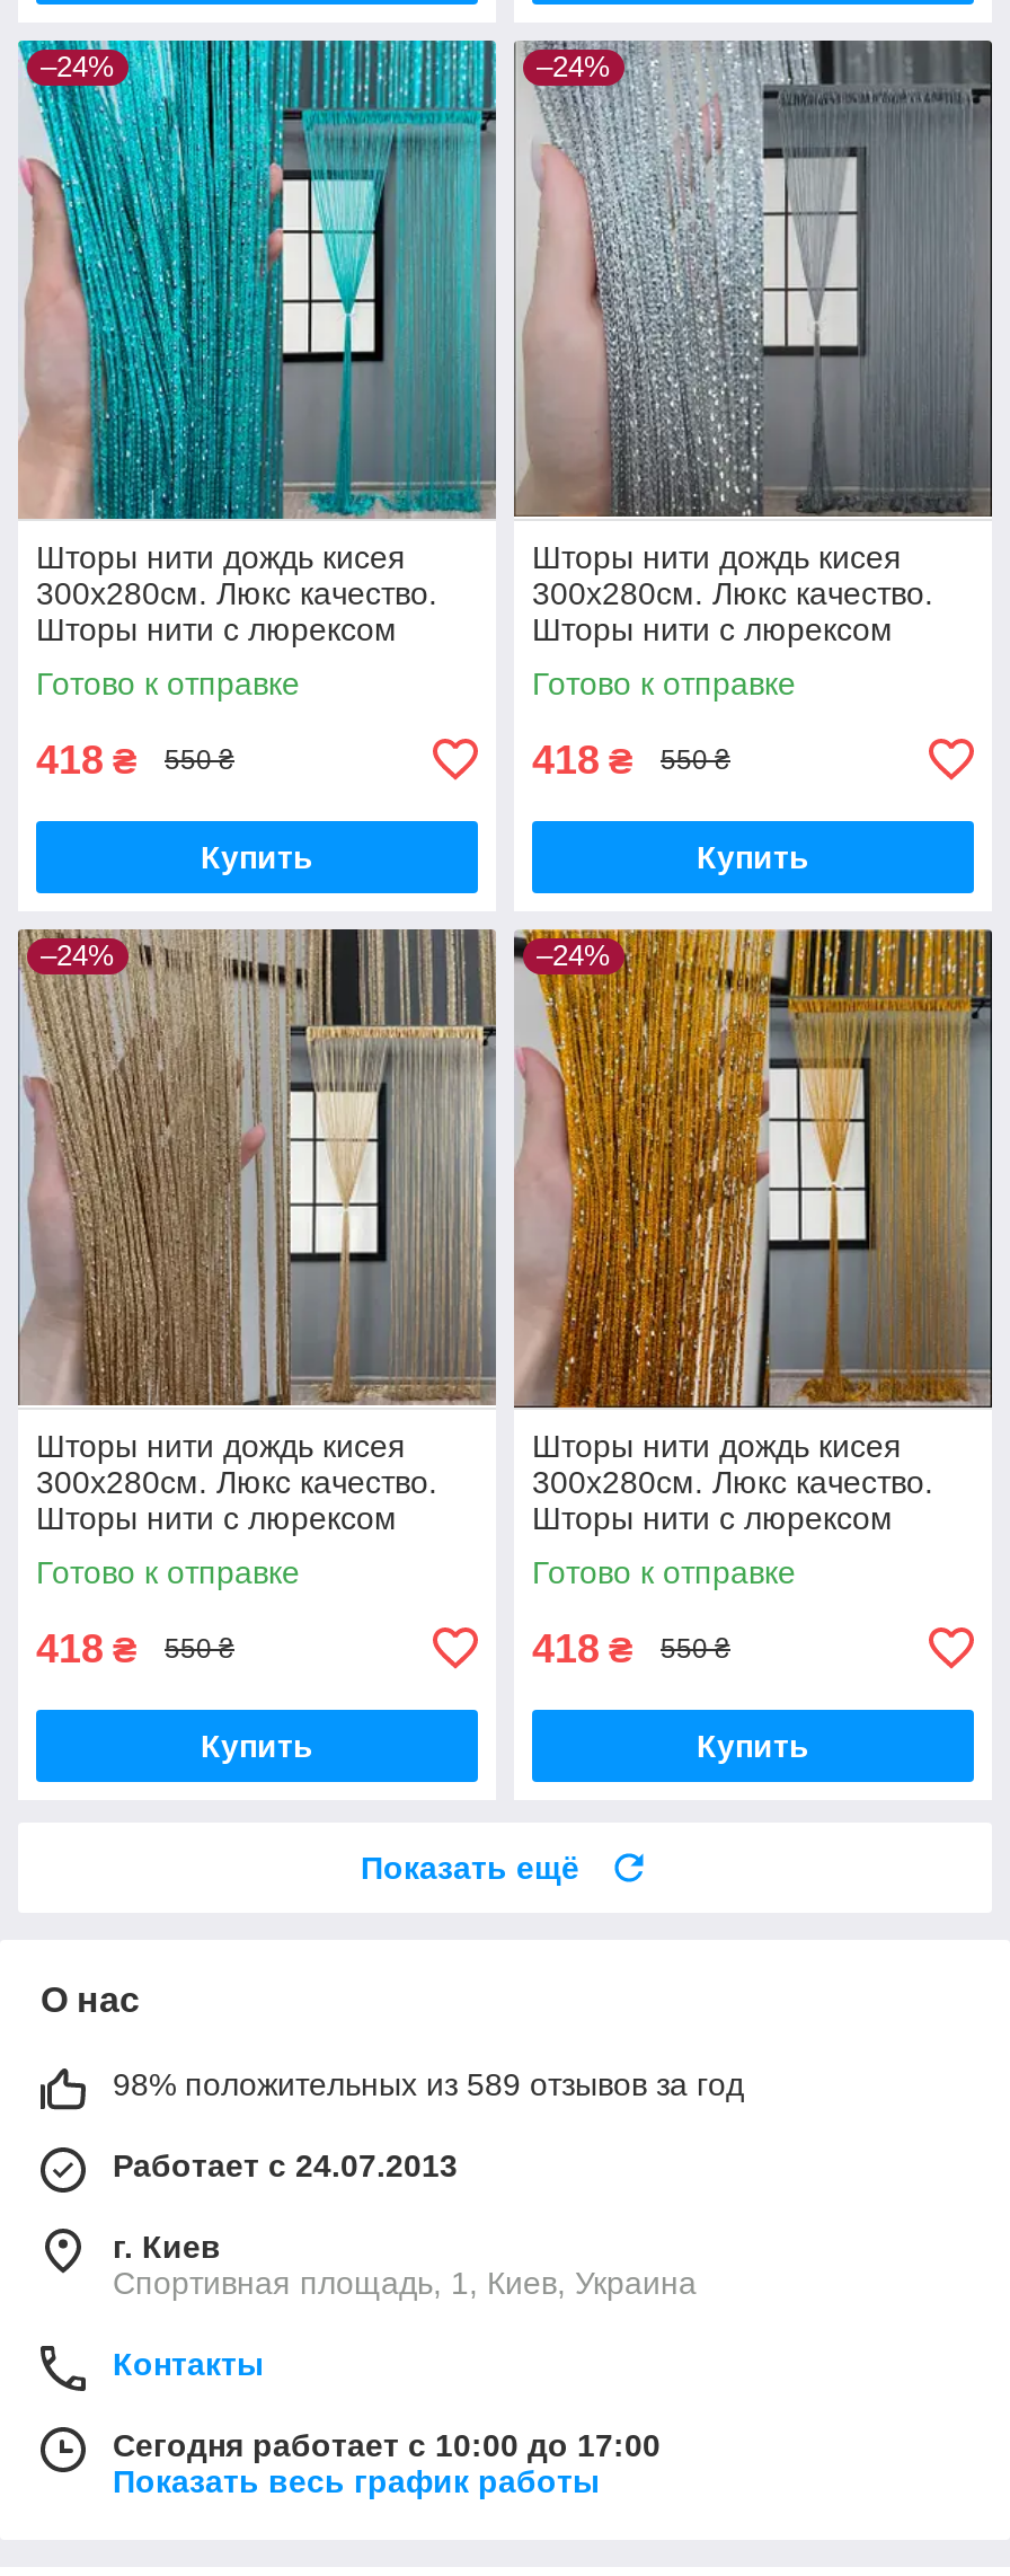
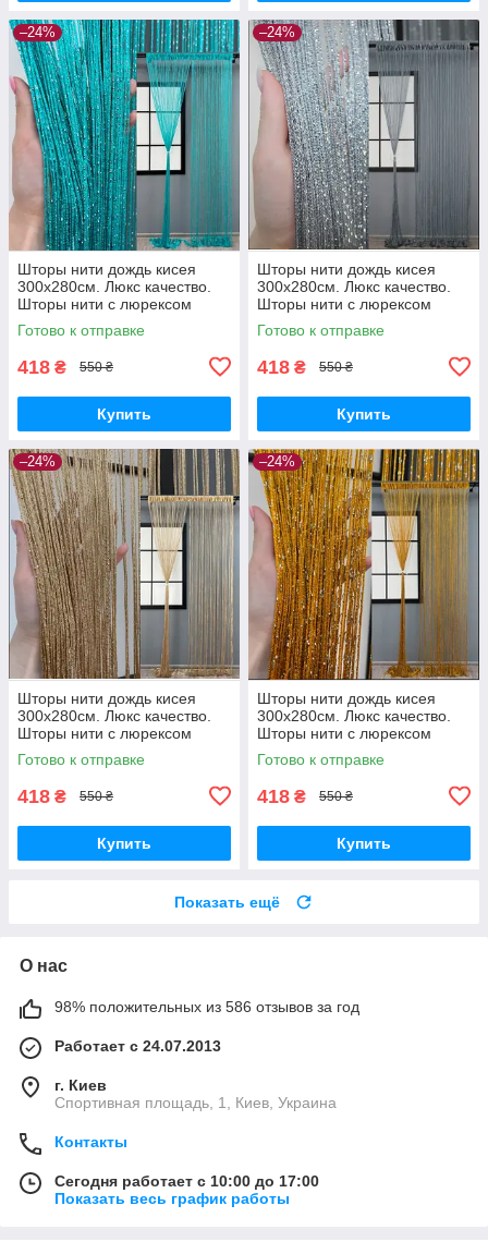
- 98% положительных из 589 отзывов за год
+ 98% положительных из 586 отзывов за год
